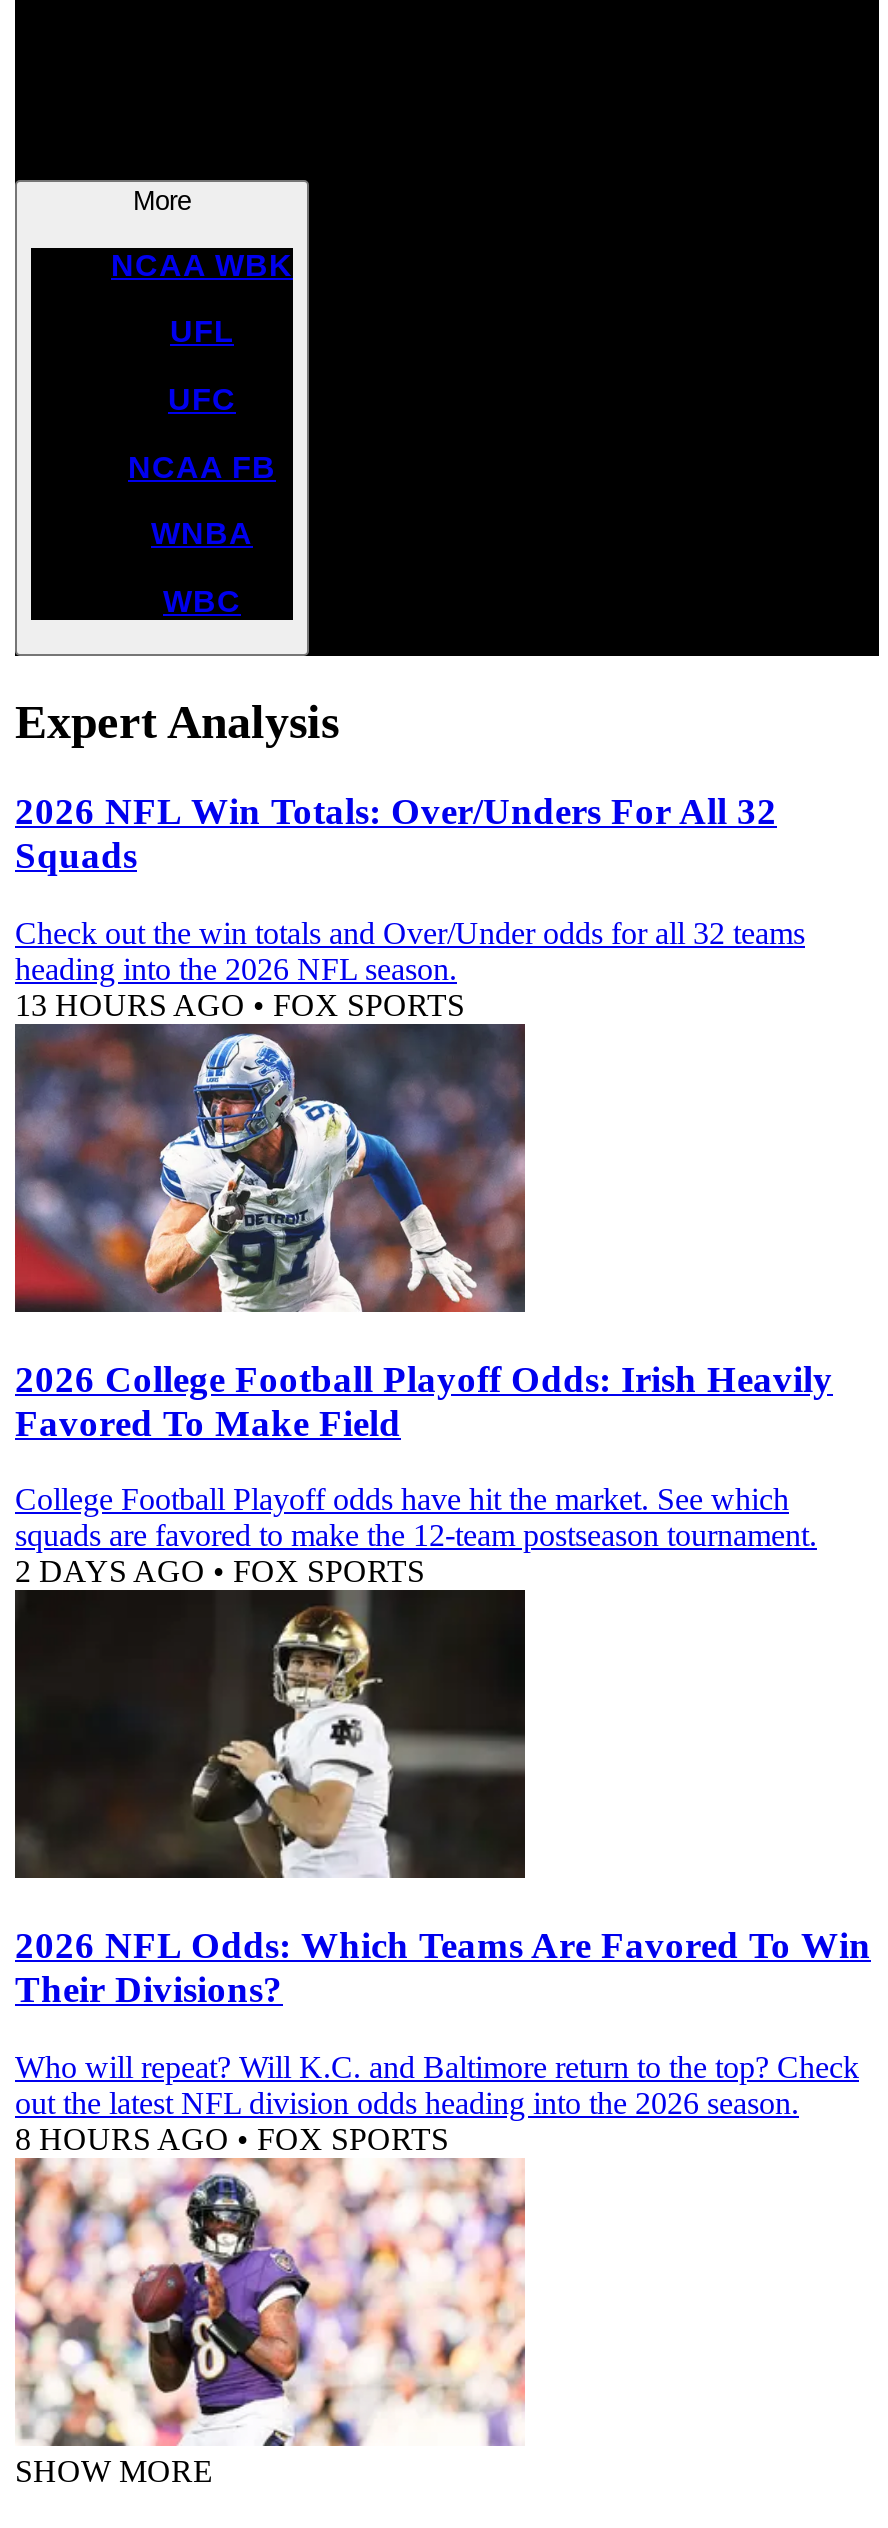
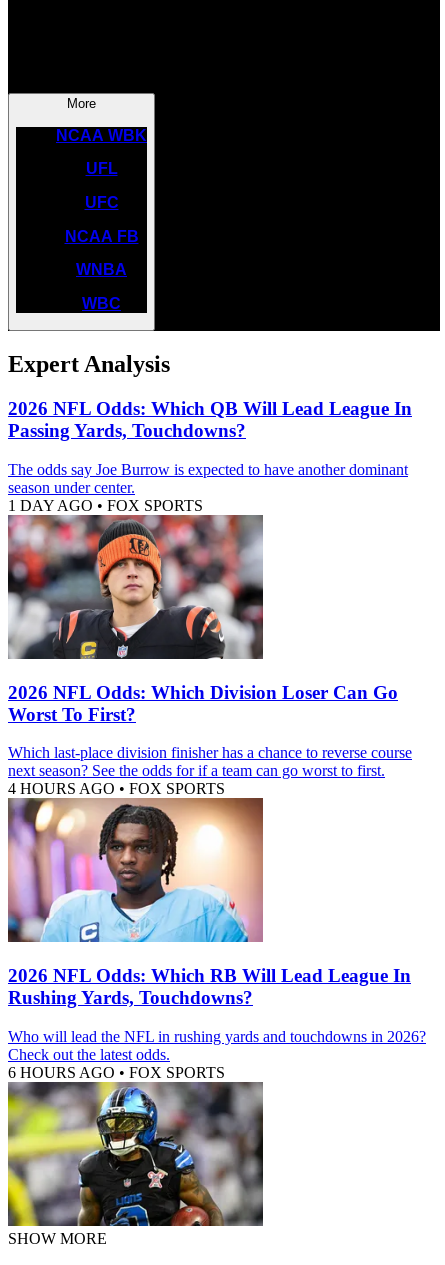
- 2026 NFL Win Totals: Over/Unders For All 32
- Squads
+ 2026 NFL Odds: Which QB Will Lead League In
+ Passing Yards, Touchdowns?

- Check out the win totals and Over/Under odds for all 32 teams
- heading into the 2026 NFL season.
- 13 HOURS AGO • FOX SPORTS
+ The odds say Joe Burrow is expected to have another dominant
+ season under center.
+ 1 DAY AGO • FOX SPORTS

- [image]
- 2026 College Football Playoff Odds: Irish Heavily
- Favored To Make Field
+ [image]
+ 2026 NFL Odds: Which Division Loser Can Go
+ Worst To First?

- [image]
- College Football Playoff odds have hit the market. See which
- squads are favored to make the 12-team postseason tournament.
- 2 DAYS AGO • FOX SPORTS
+ [image]
+ Which last-place division finisher has a chance to reverse course
+ next season? See the odds for if a team can go worst to first.
+ 4 HOURS AGO • FOX SPORTS

- 2026 NFL Odds: Which Teams Are Favored To Win
- Their Divisions?
+ 2026 NFL Odds: Which RB Will Lead League In
+ Rushing Yards, Touchdowns?

- Who will repeat? Will K.C. and Baltimore return to the top? Check
- out the latest NFL division odds heading into the 2026 season.
- 8 HOURS AGO • FOX SPORTS
+ Who will lead the NFL in rushing yards and touchdowns in 2026?
+ Check out the latest odds.
+ 6 HOURS AGO • FOX SPORTS

- [image]
+ [image]
